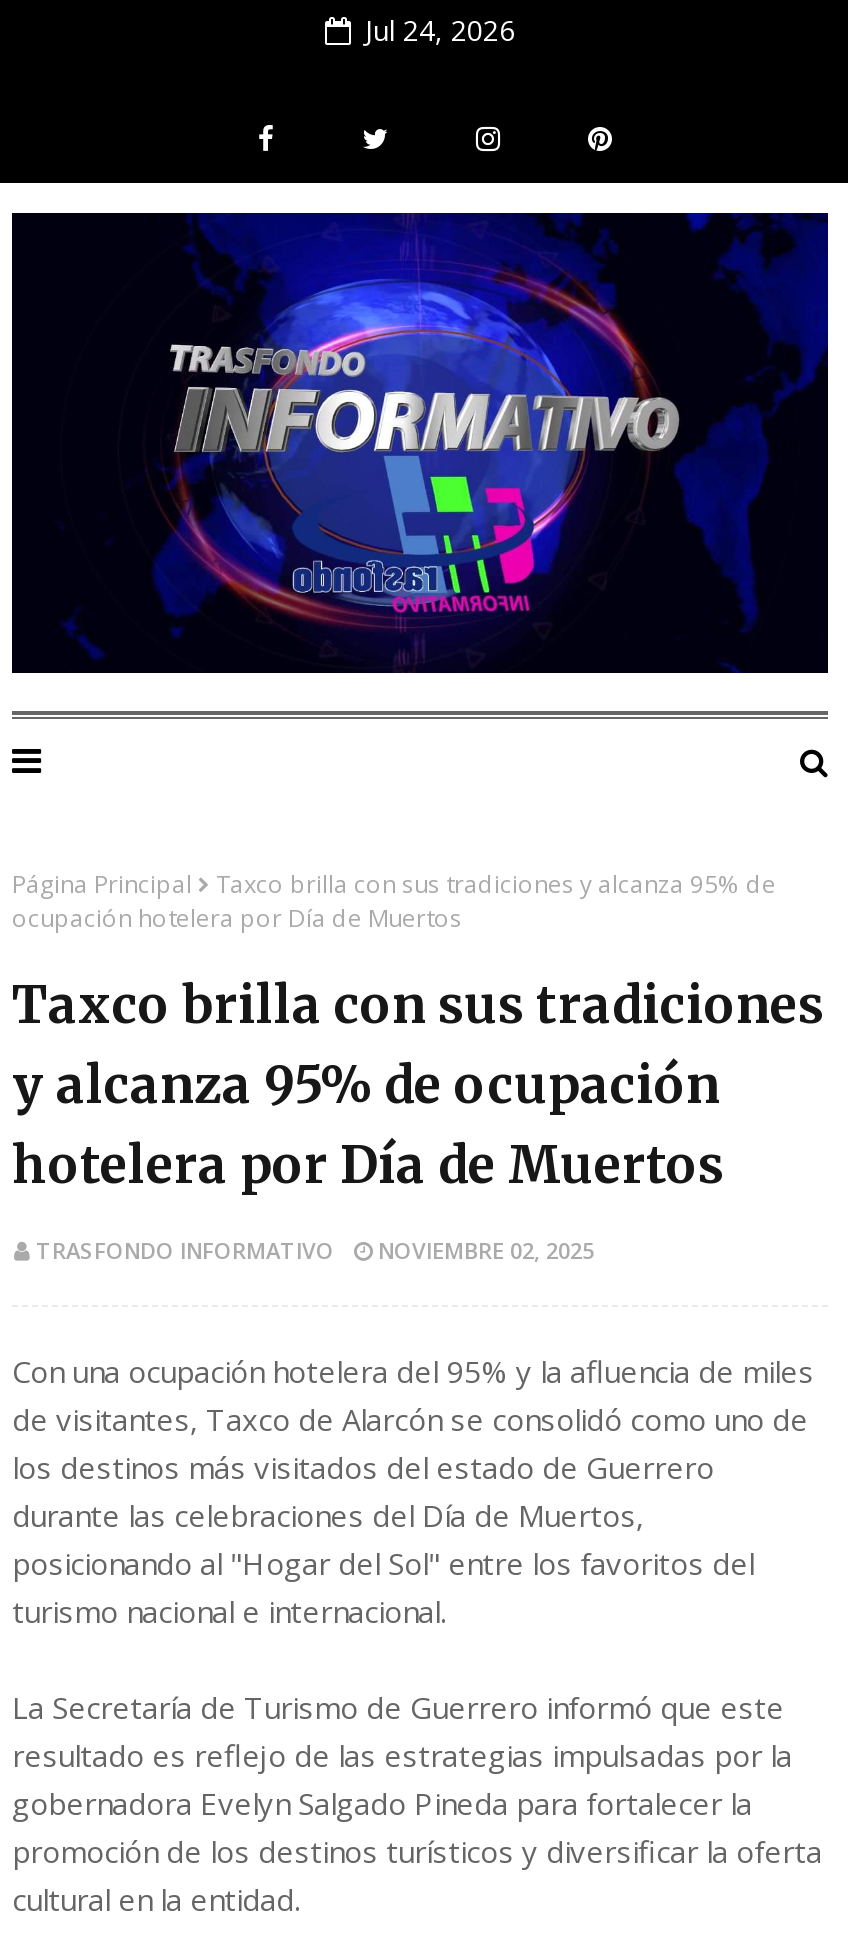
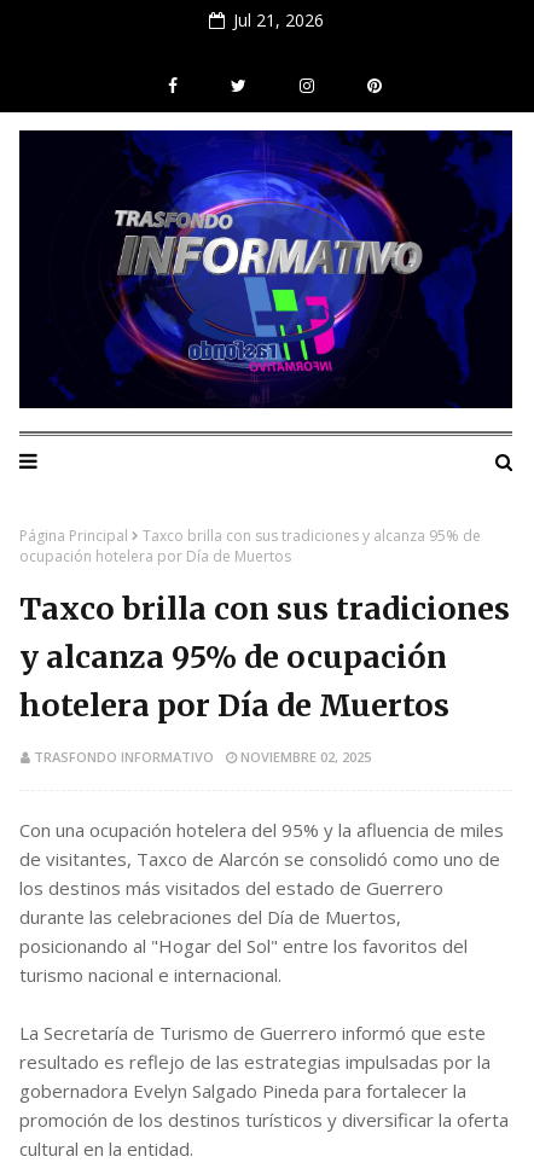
- Jul 24, 2026
+ Jul 21, 2026
